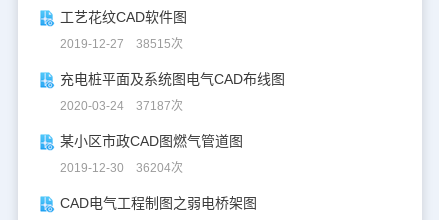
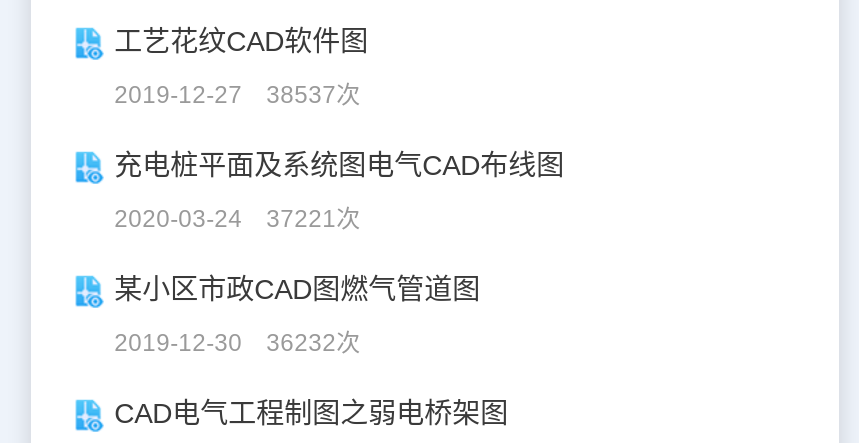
- 2019-12-27 38515次
+ 2019-12-27 38537次

- 2020-03-24 37187次
+ 2020-03-24 37221次

- 2019-12-30 36204次
+ 2019-12-30 36232次
